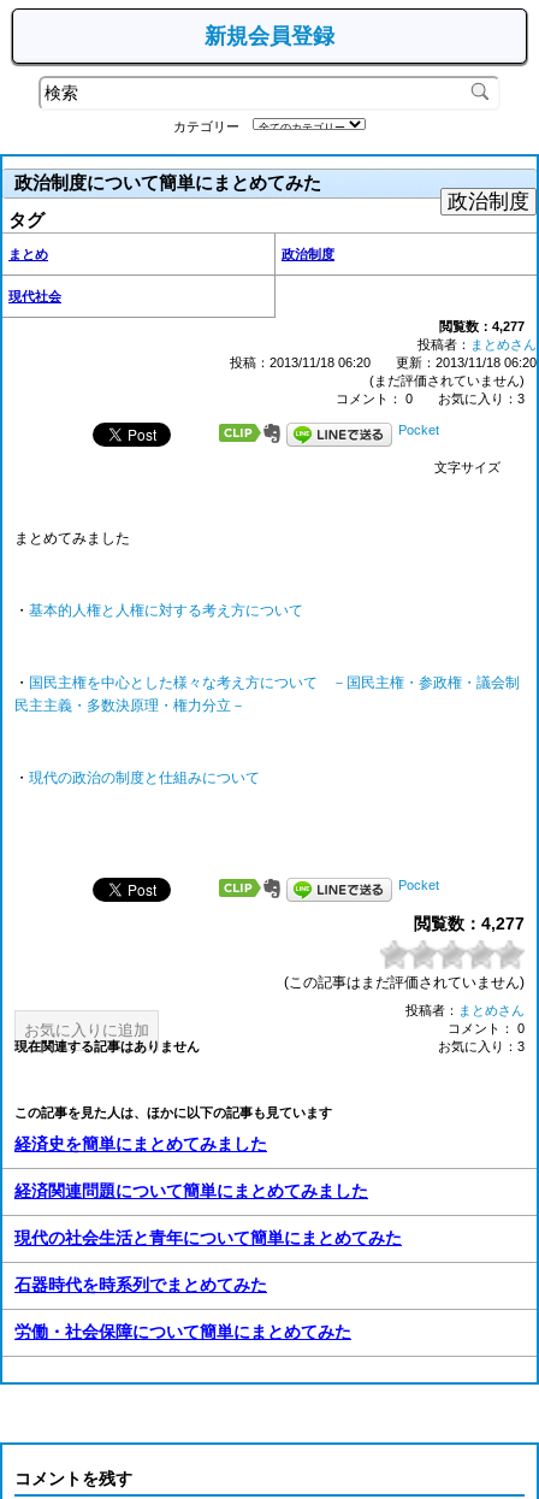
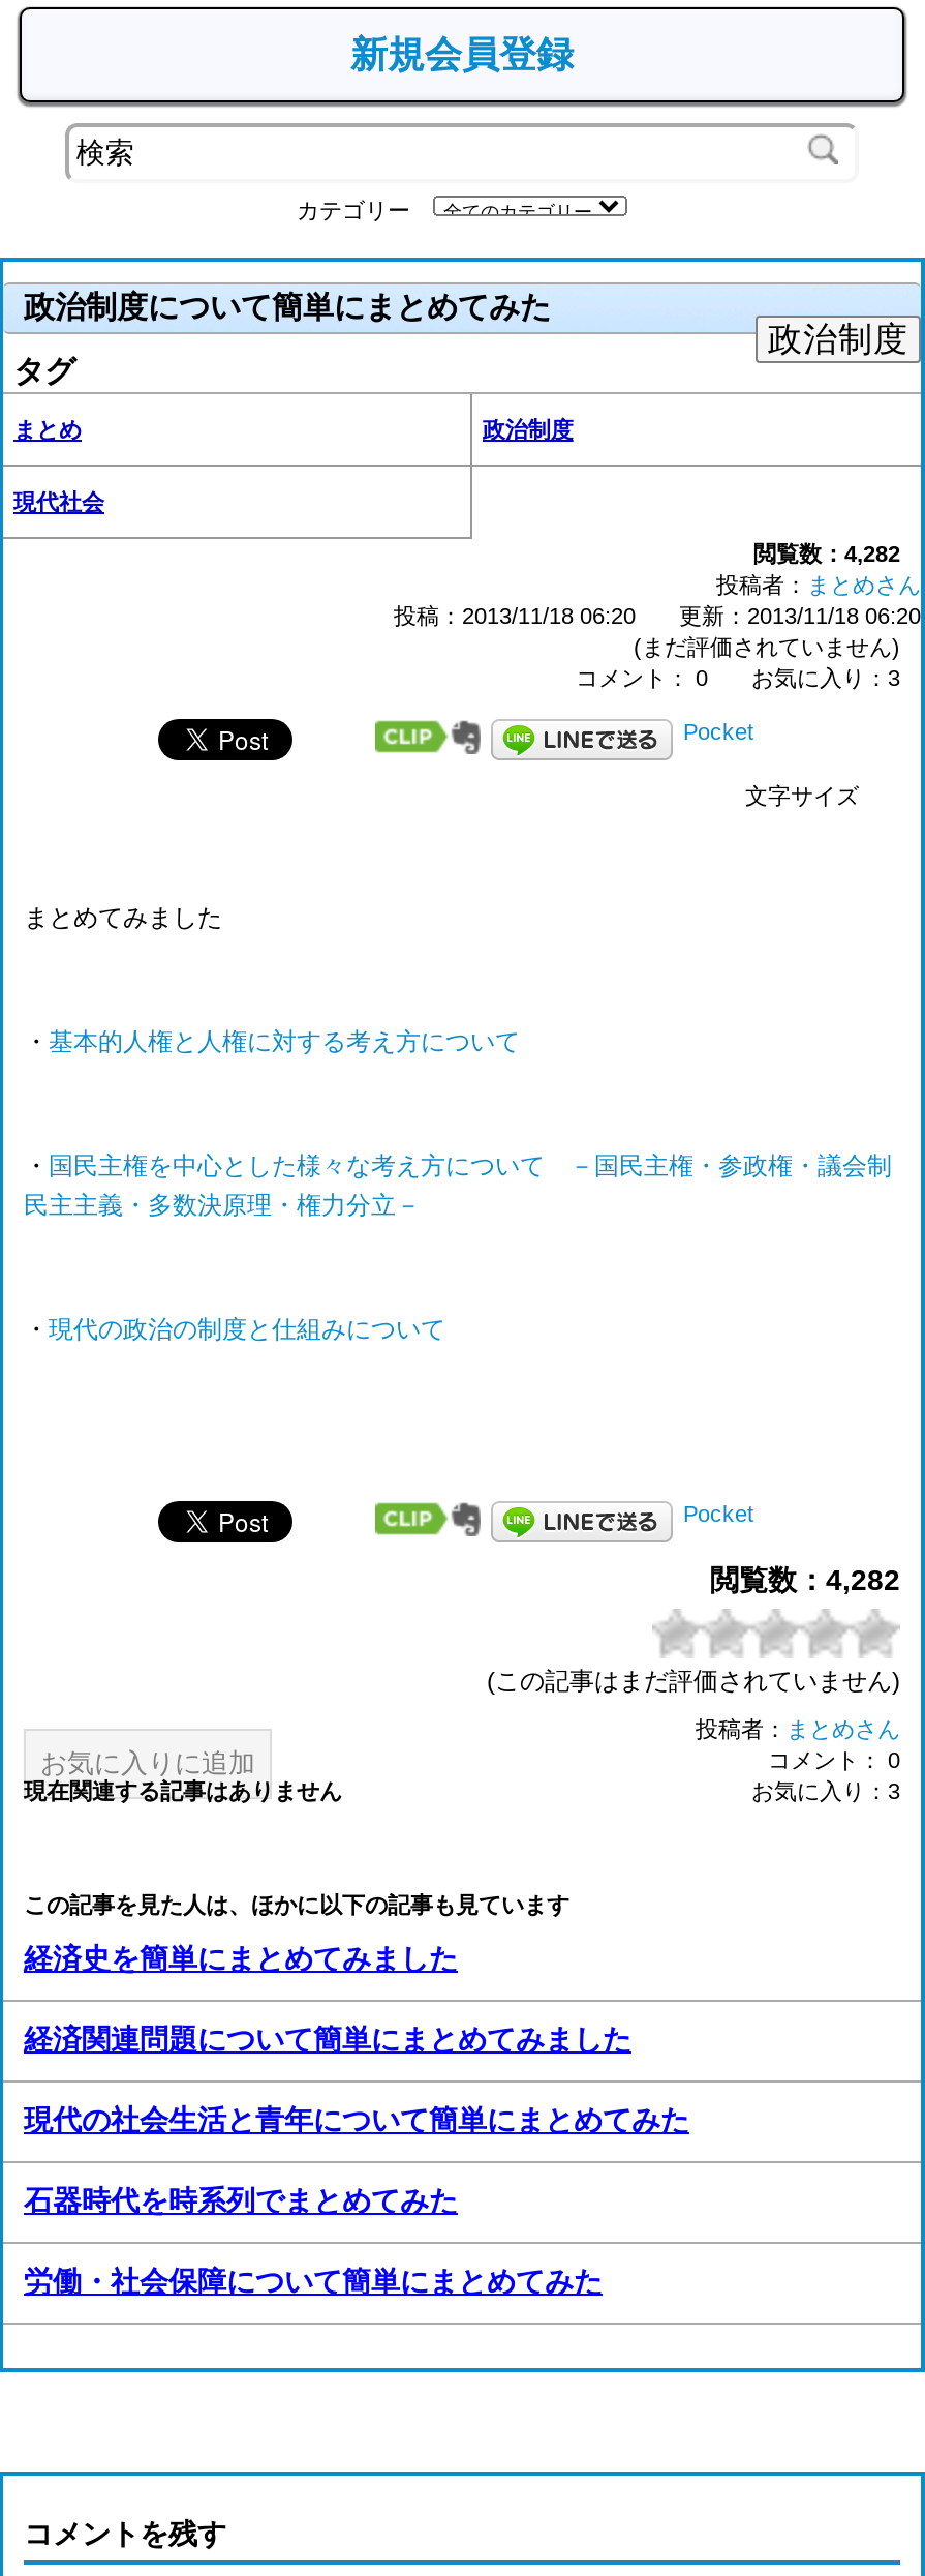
- 閲覧数：4,277
+ 閲覧数：4,282

- 閲覧数：4,277
+ 閲覧数：4,282
